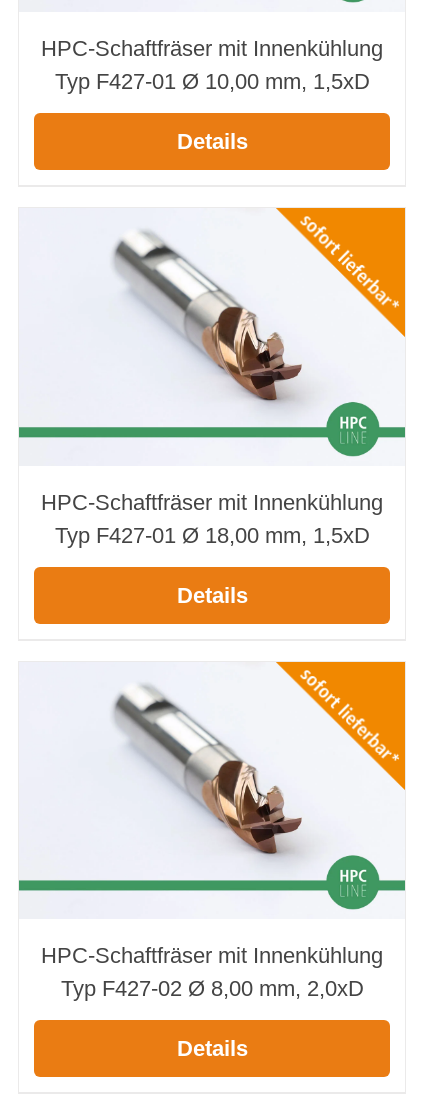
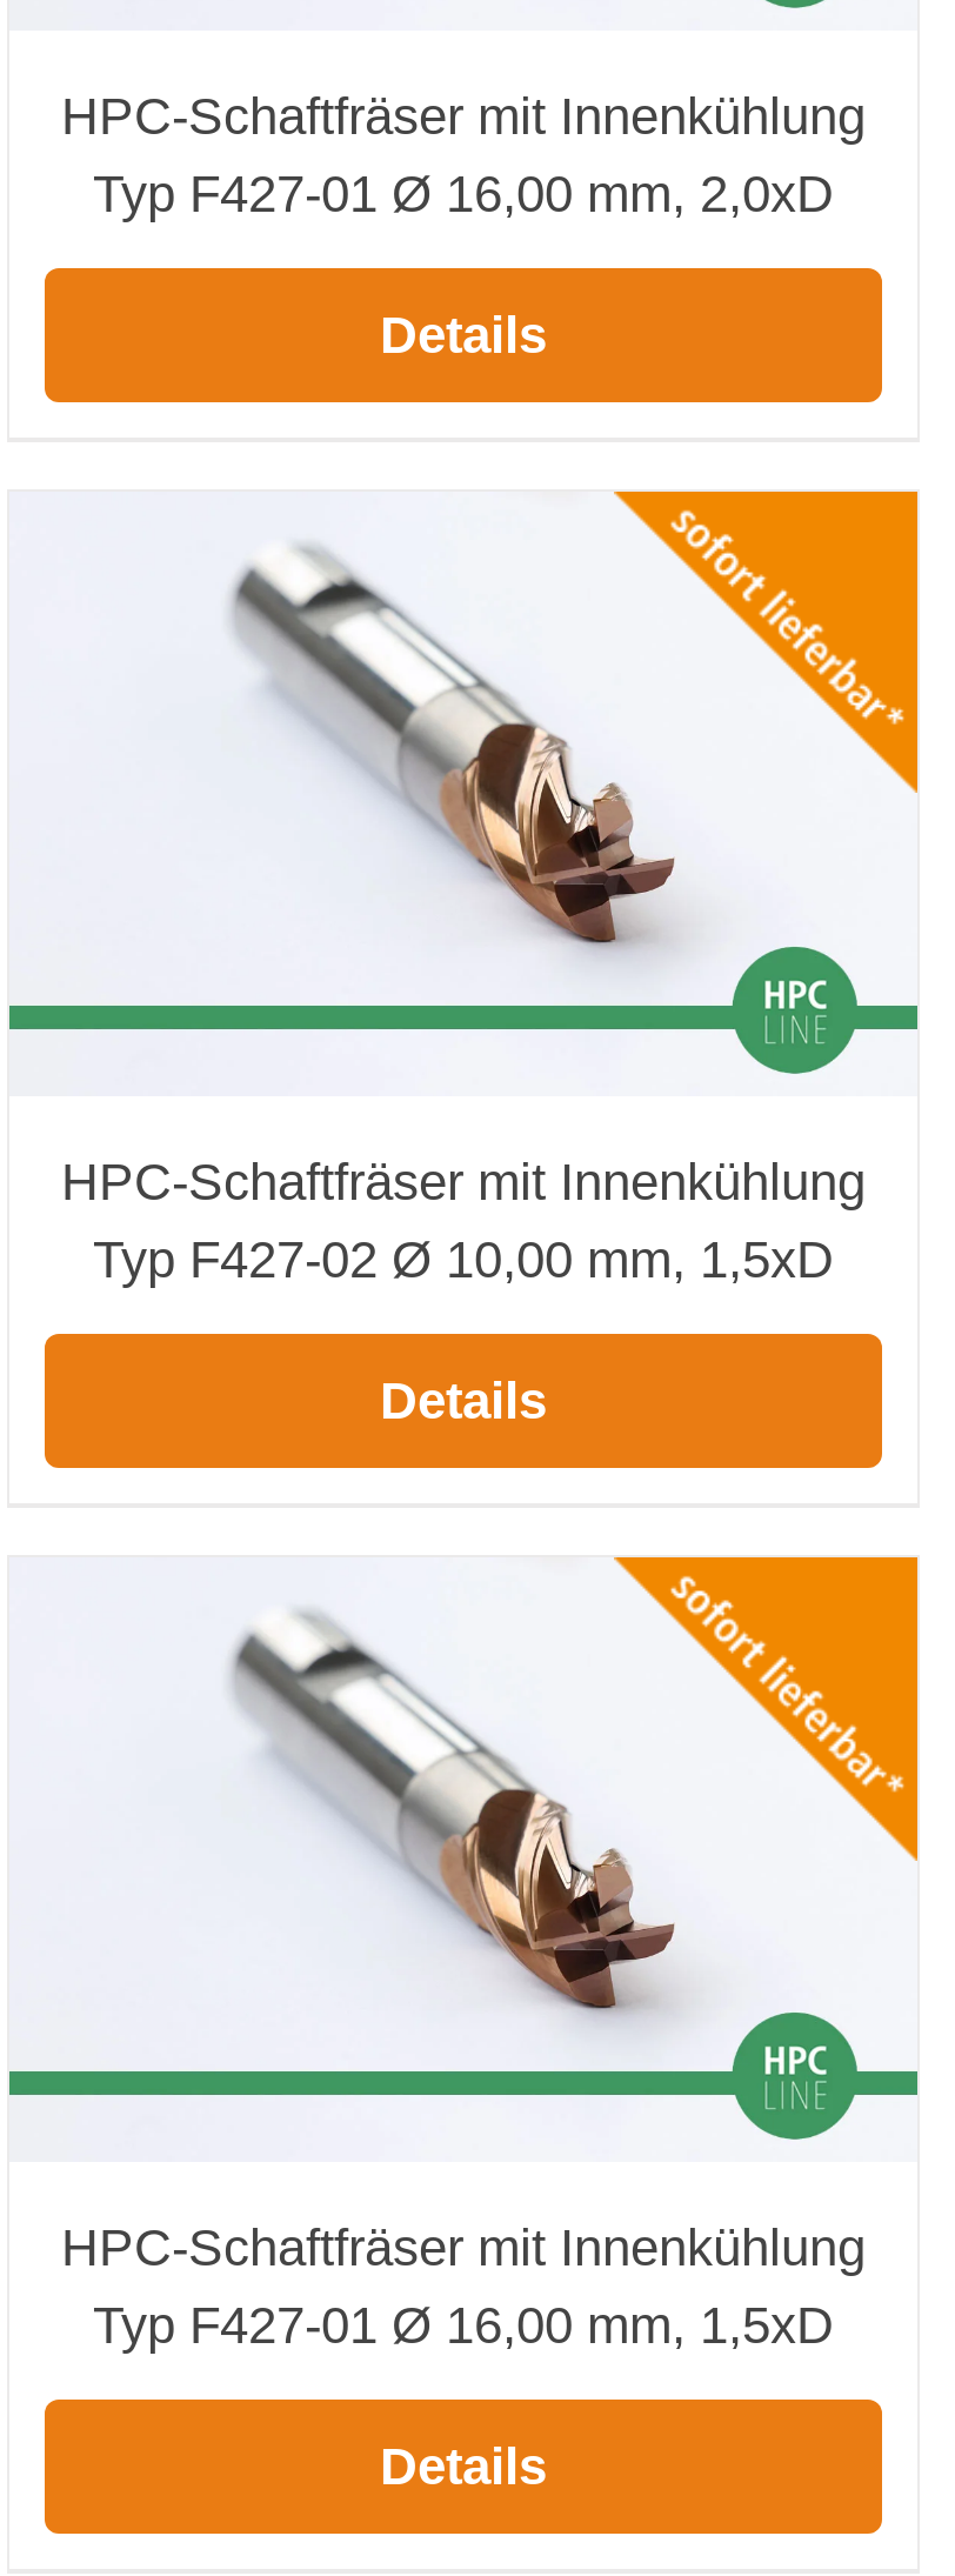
- Typ F427-01 Ø 10,00 mm, 1,5xD
+ Typ F427-01 Ø 16,00 mm, 2,0xD

- Typ F427-01 Ø 18,00 mm, 1,5xD
+ Typ F427-02 Ø 10,00 mm, 1,5xD

- Typ F427-02 Ø 8,00 mm, 2,0xD
+ Typ F427-01 Ø 16,00 mm, 1,5xD
